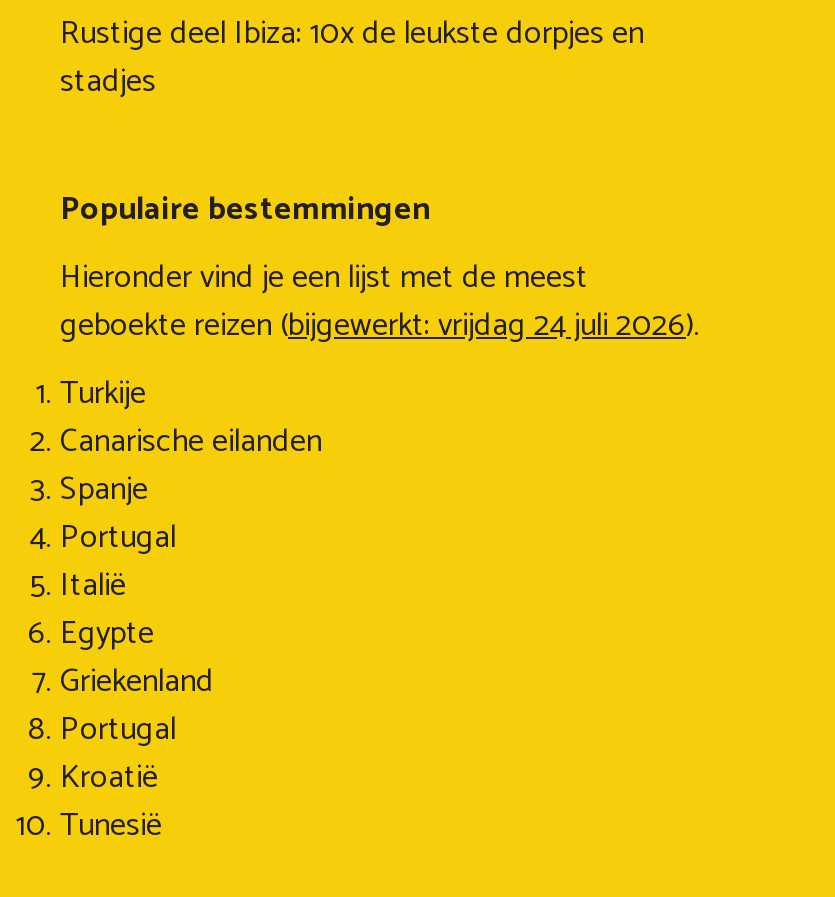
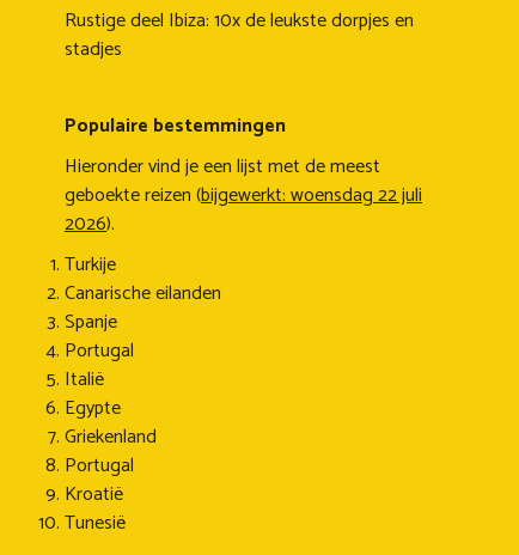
- geboekte reizen (bijgewerkt: vrijdag 24 juli 2026).
+ geboekte reizen (bijgewerkt: woensdag 22 juli
+ 2026).
